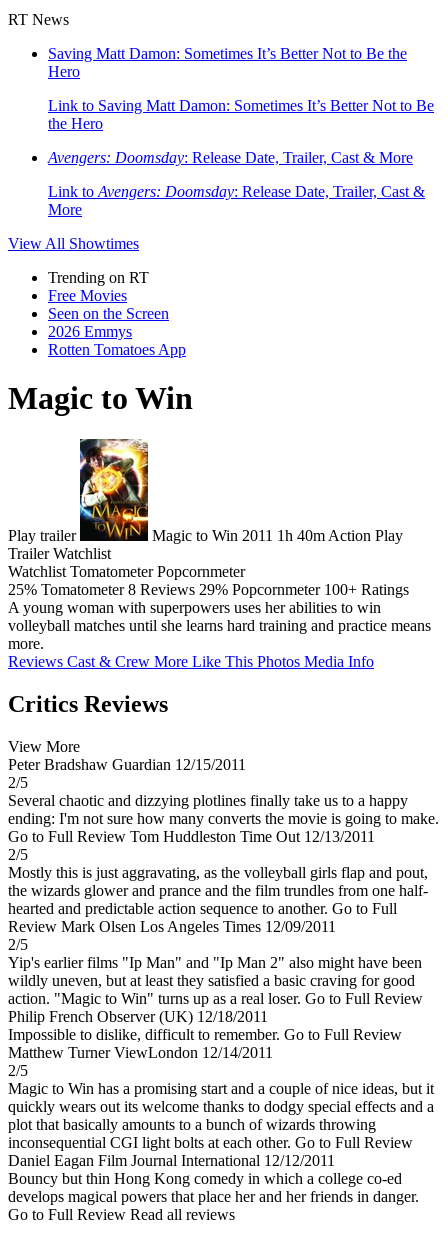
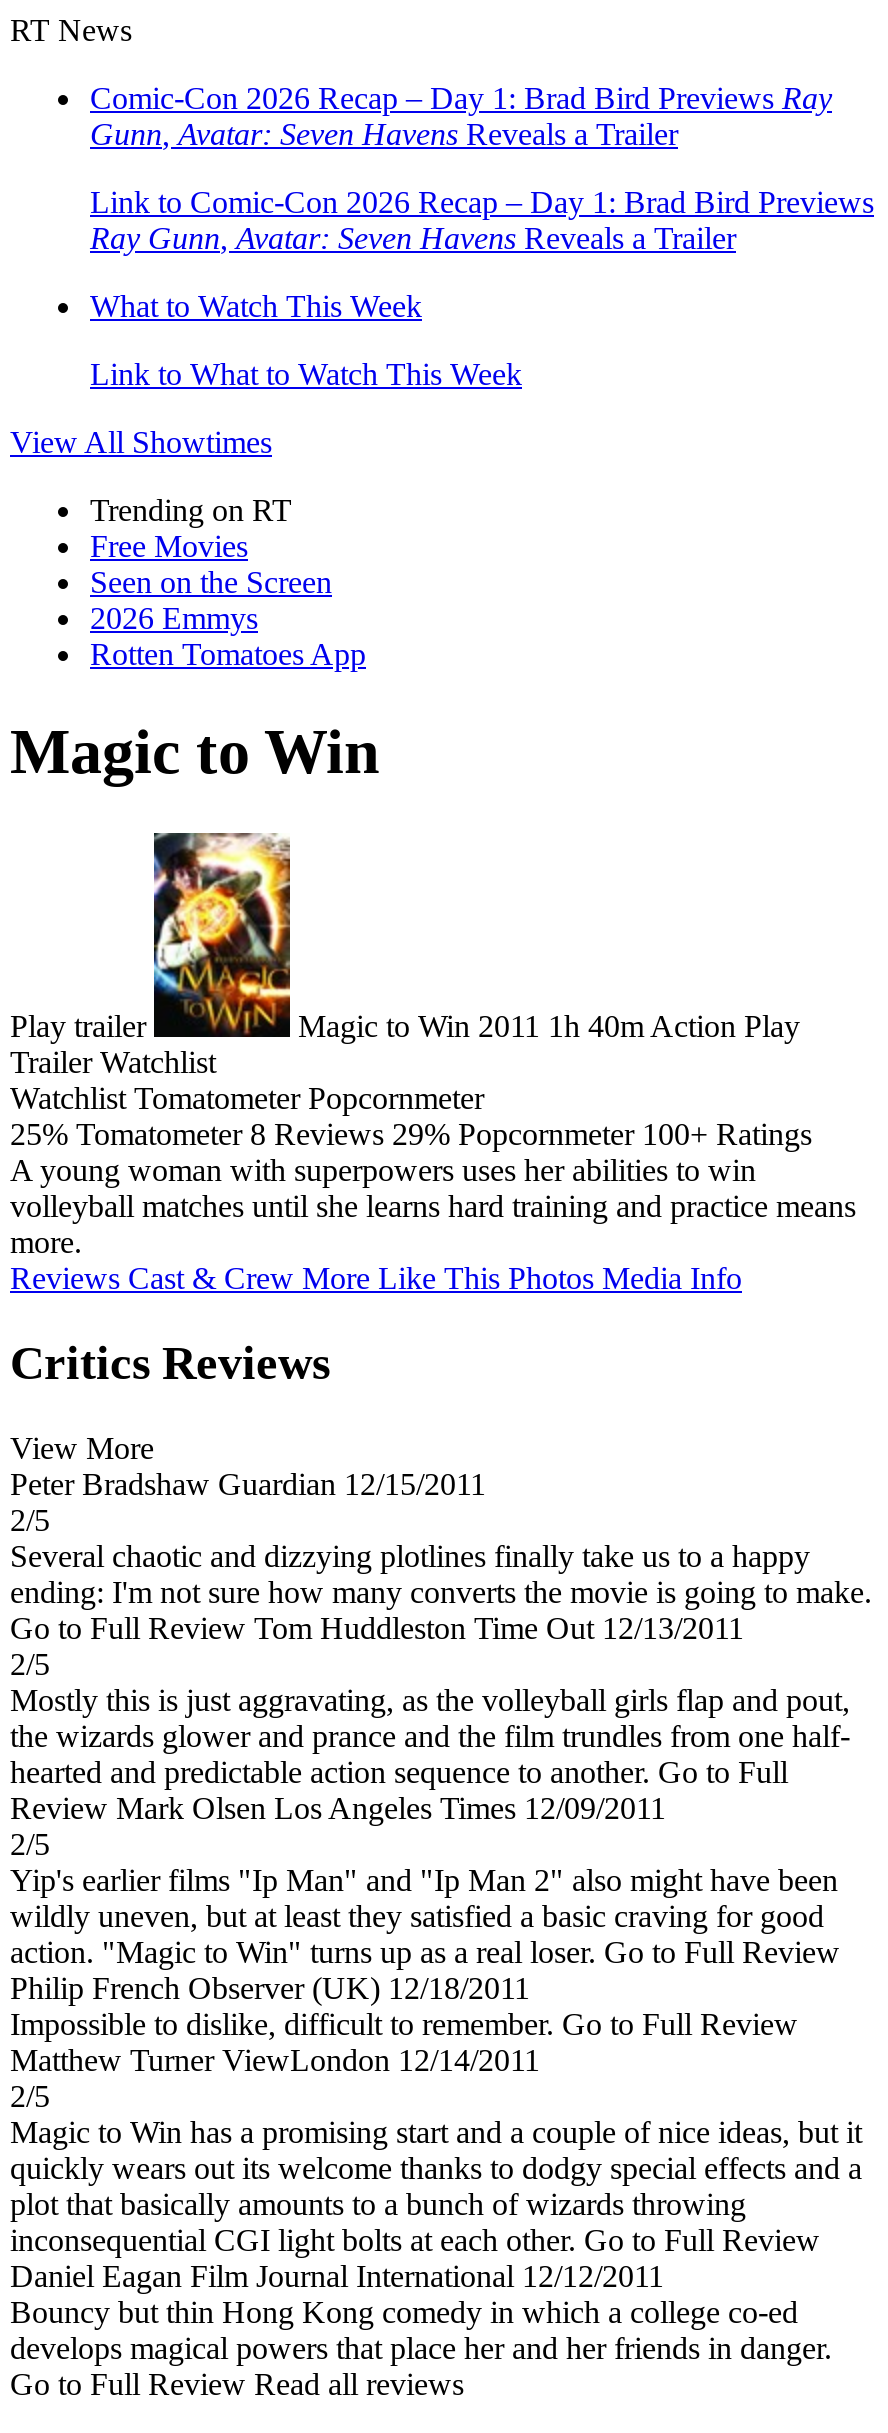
- Saving Matt Damon: Sometimes It’s Better Not to Be the
- Hero
+ Comic-Con 2026 Recap – Day 1: Brad Bird Previews Ray
+ Gunn, Avatar: Seven Havens Reveals a Trailer

- Link to Saving Matt Damon: Sometimes It’s Better Not to Be
- the Hero
+ Link to Comic-Con 2026 Recap – Day 1: Brad Bird Previews
+ Ray Gunn, Avatar: Seven Havens Reveals a Trailer

- Avengers: Doomsday: Release Date, Trailer, Cast & More
+ What to Watch This Week

- Link to Avengers: Doomsday: Release Date, Trailer, Cast &
- More
+ Link to What to Watch This Week
